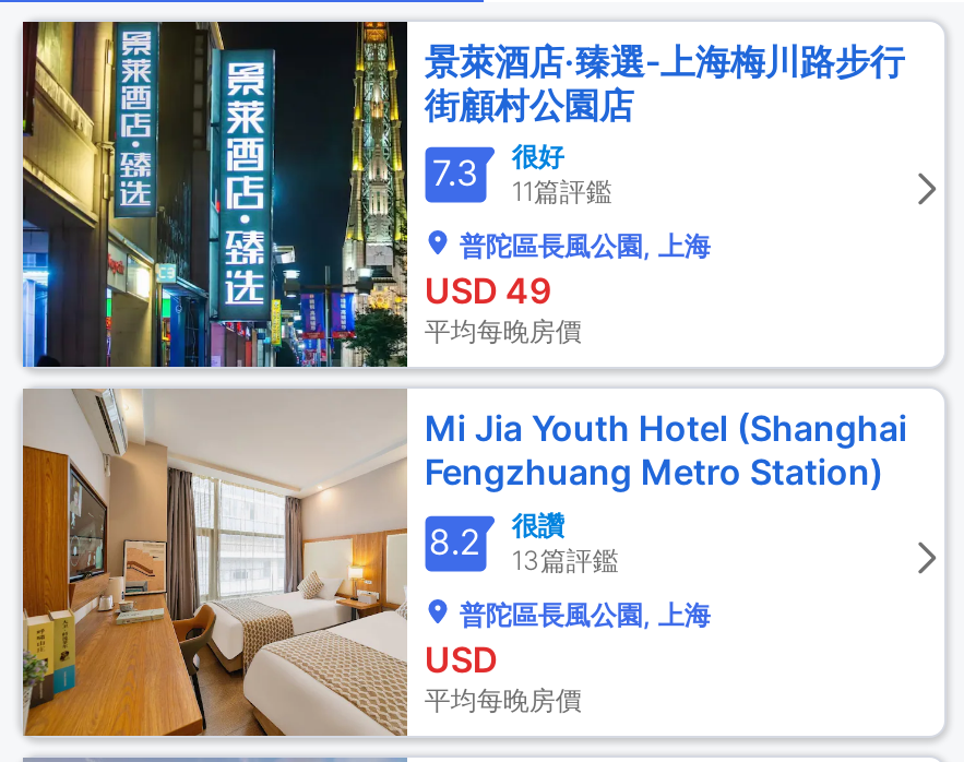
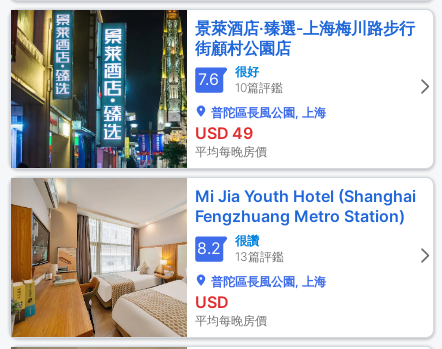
- 7.3
+ 7.6

- 11篇評鑑
+ 10篇評鑑
